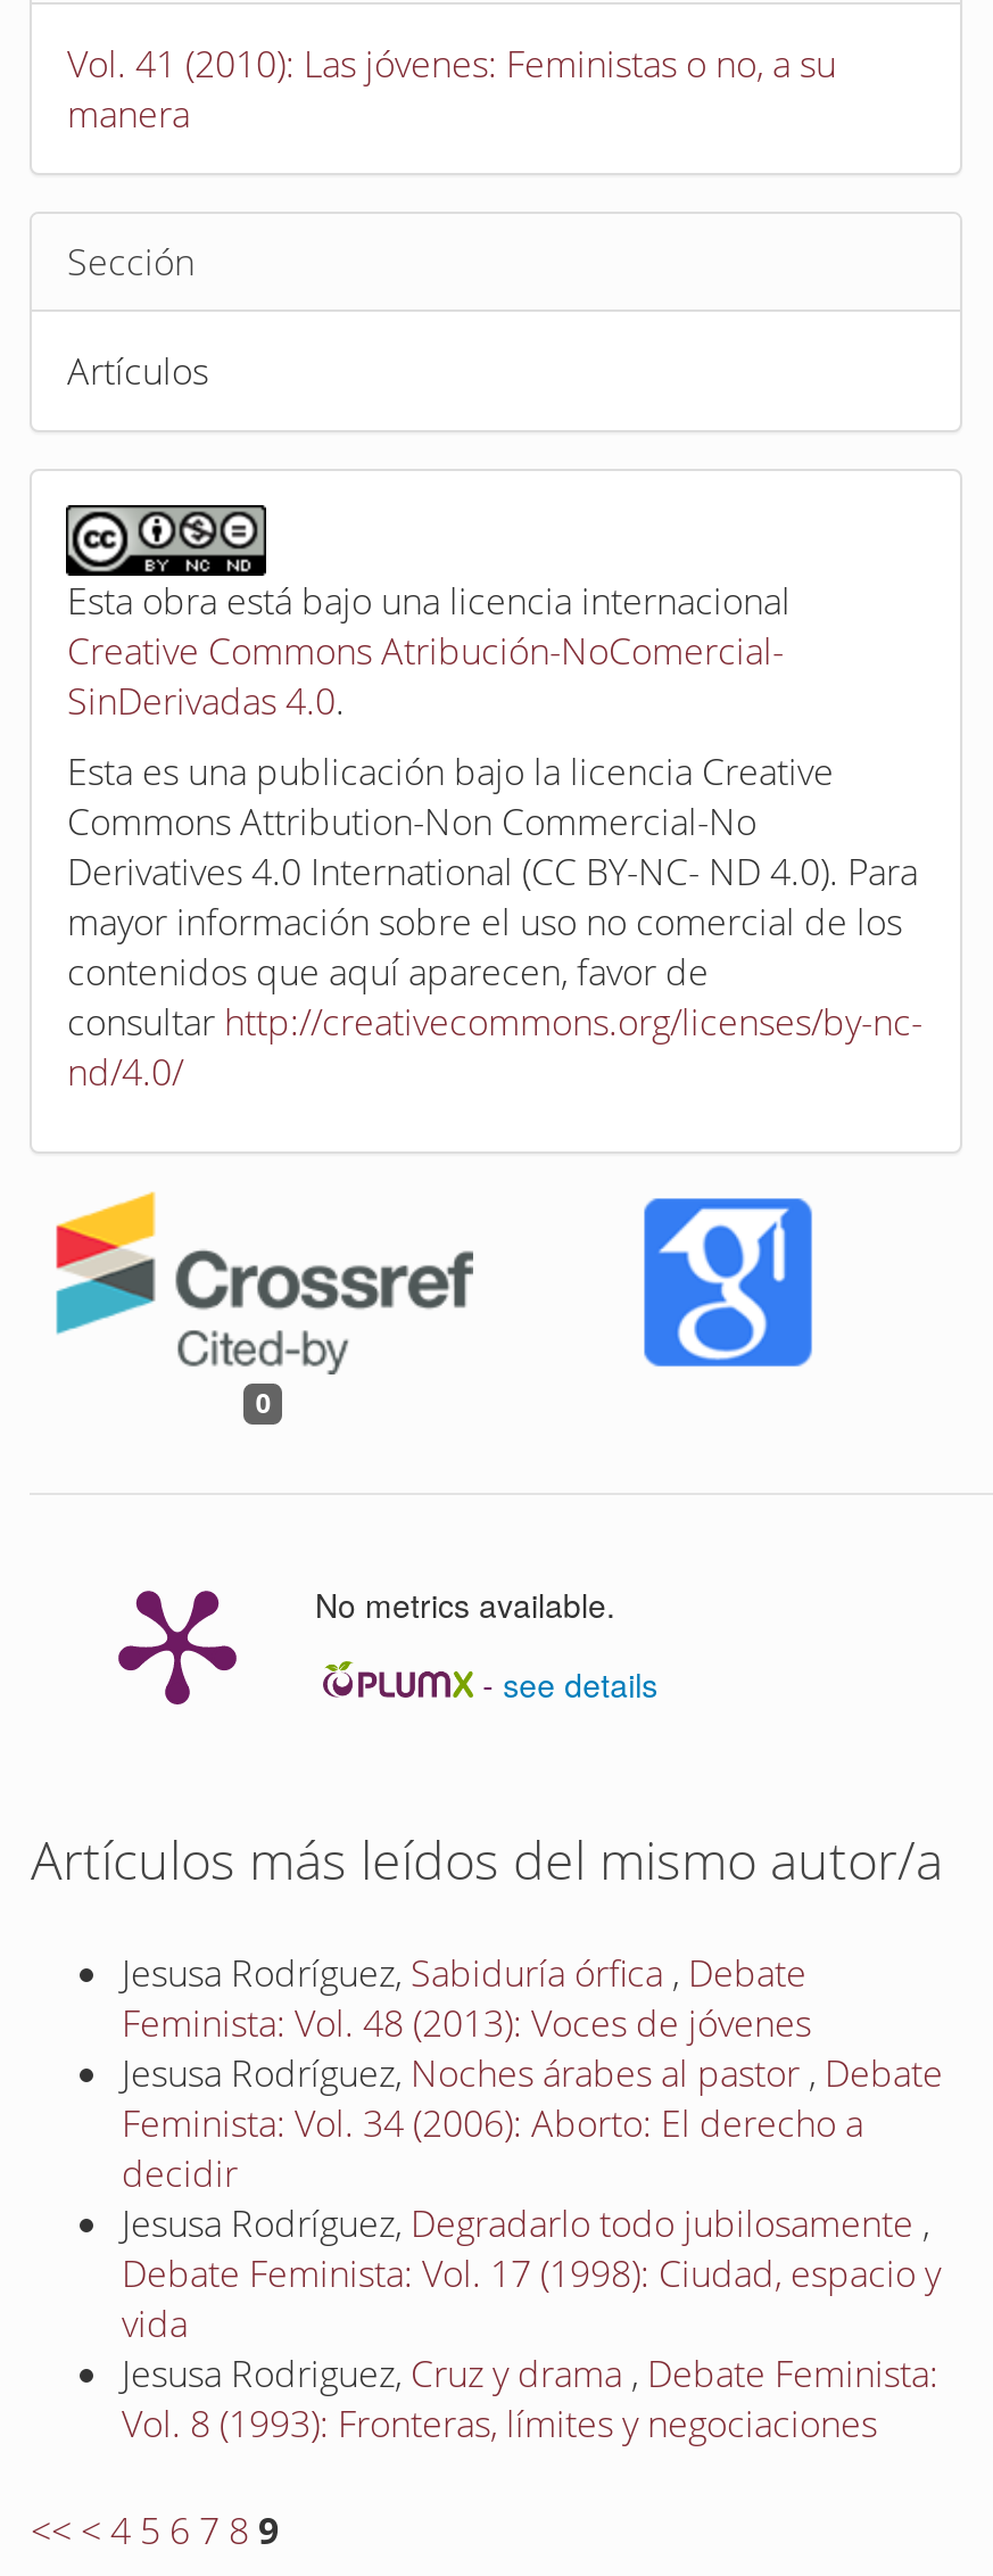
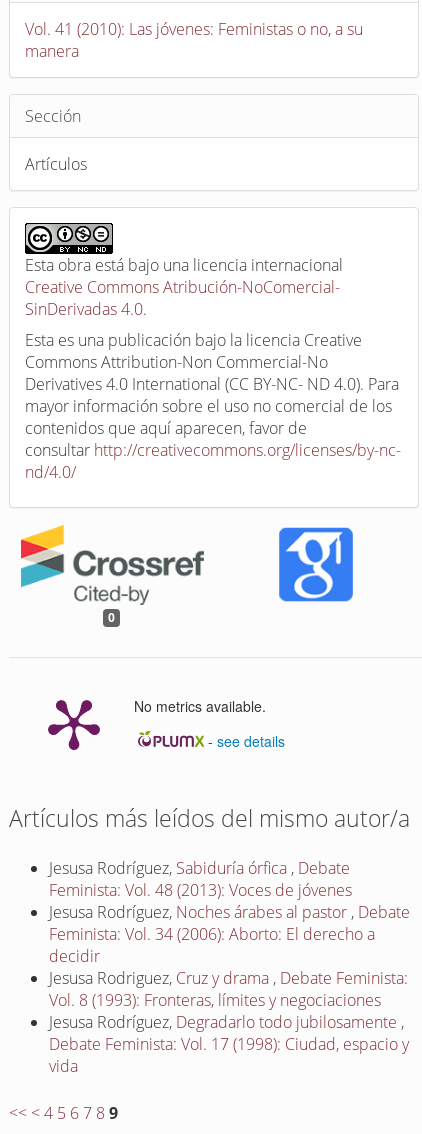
moved down: Jesusa Rodríguez, Degradarlo todo jubilosamente, | Debate Feminista: Vol. 17 (1998): Ciudad, espacio y | vida

moved up: Jesusa Rodriguez, Cruz y drama, Debate Feminista: | Vol. 8 (1993): Fronteras, límites y negociaciones
